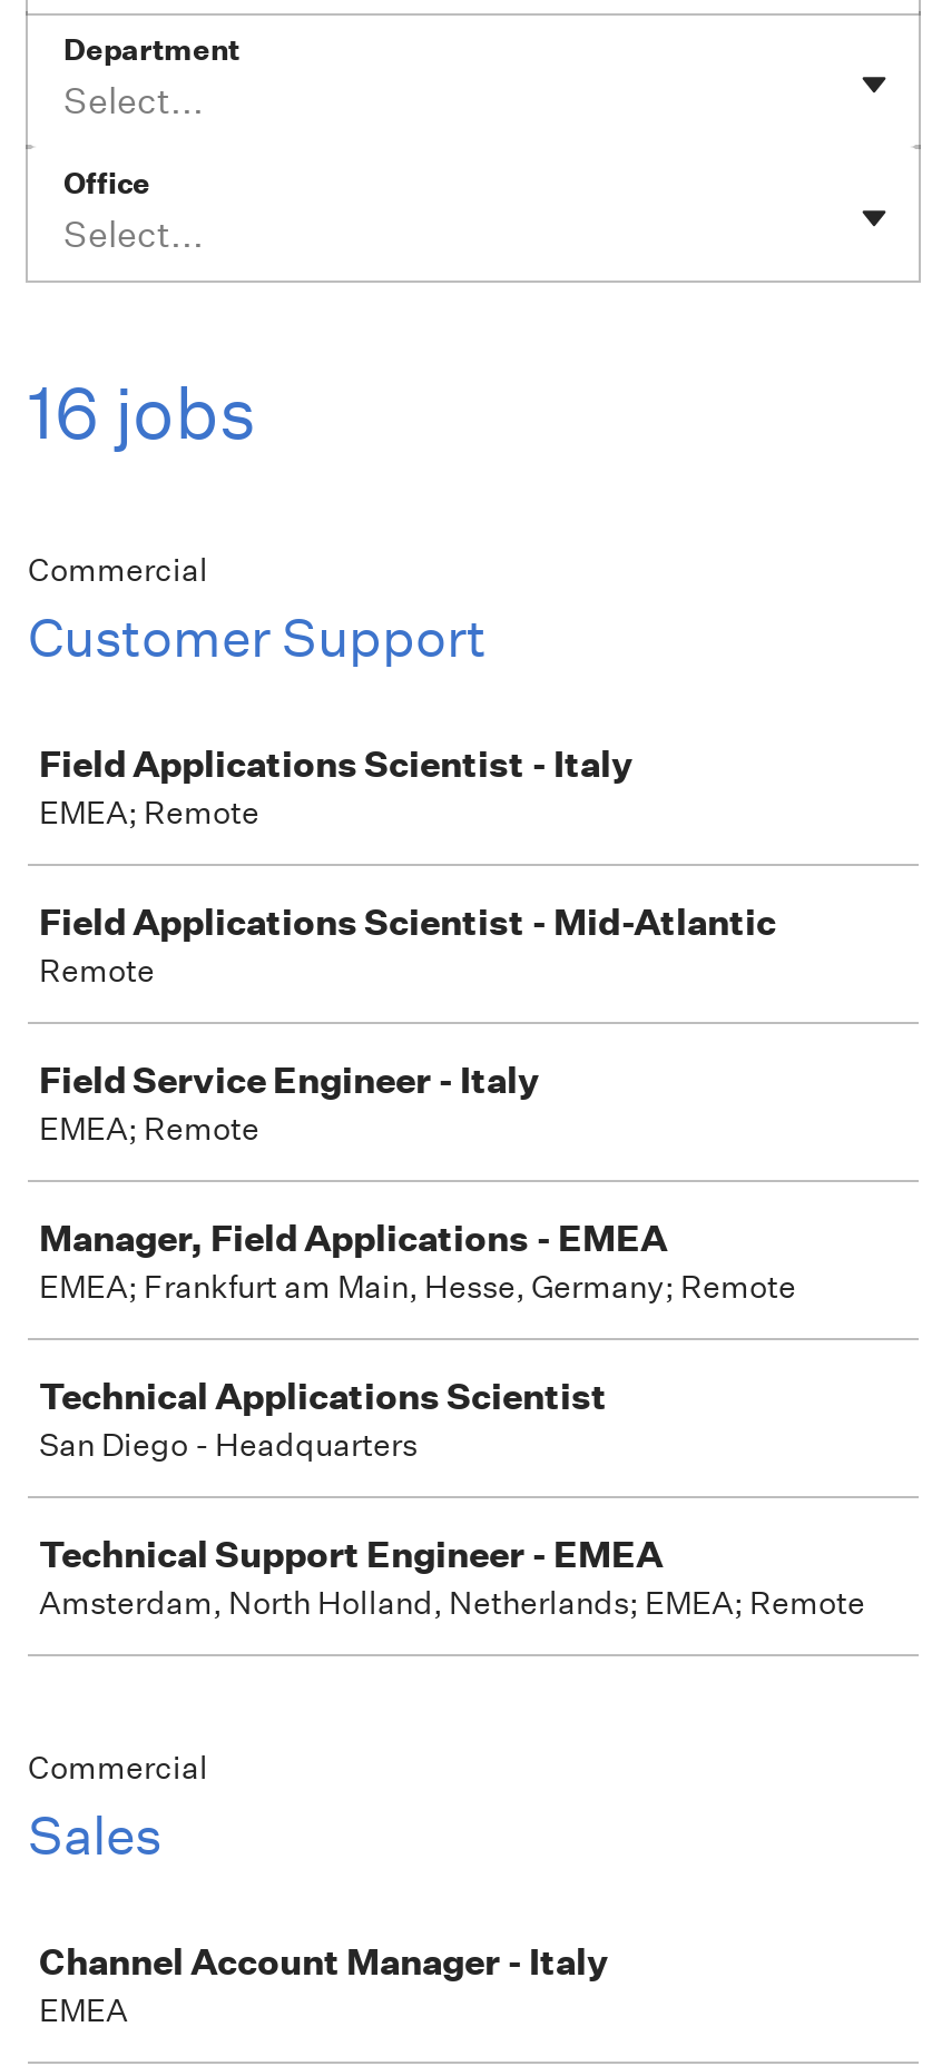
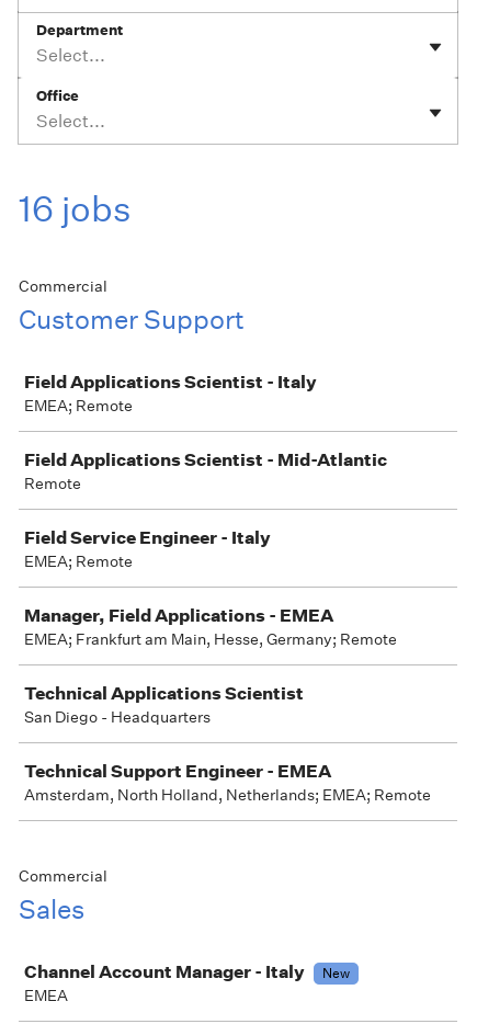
+ New
